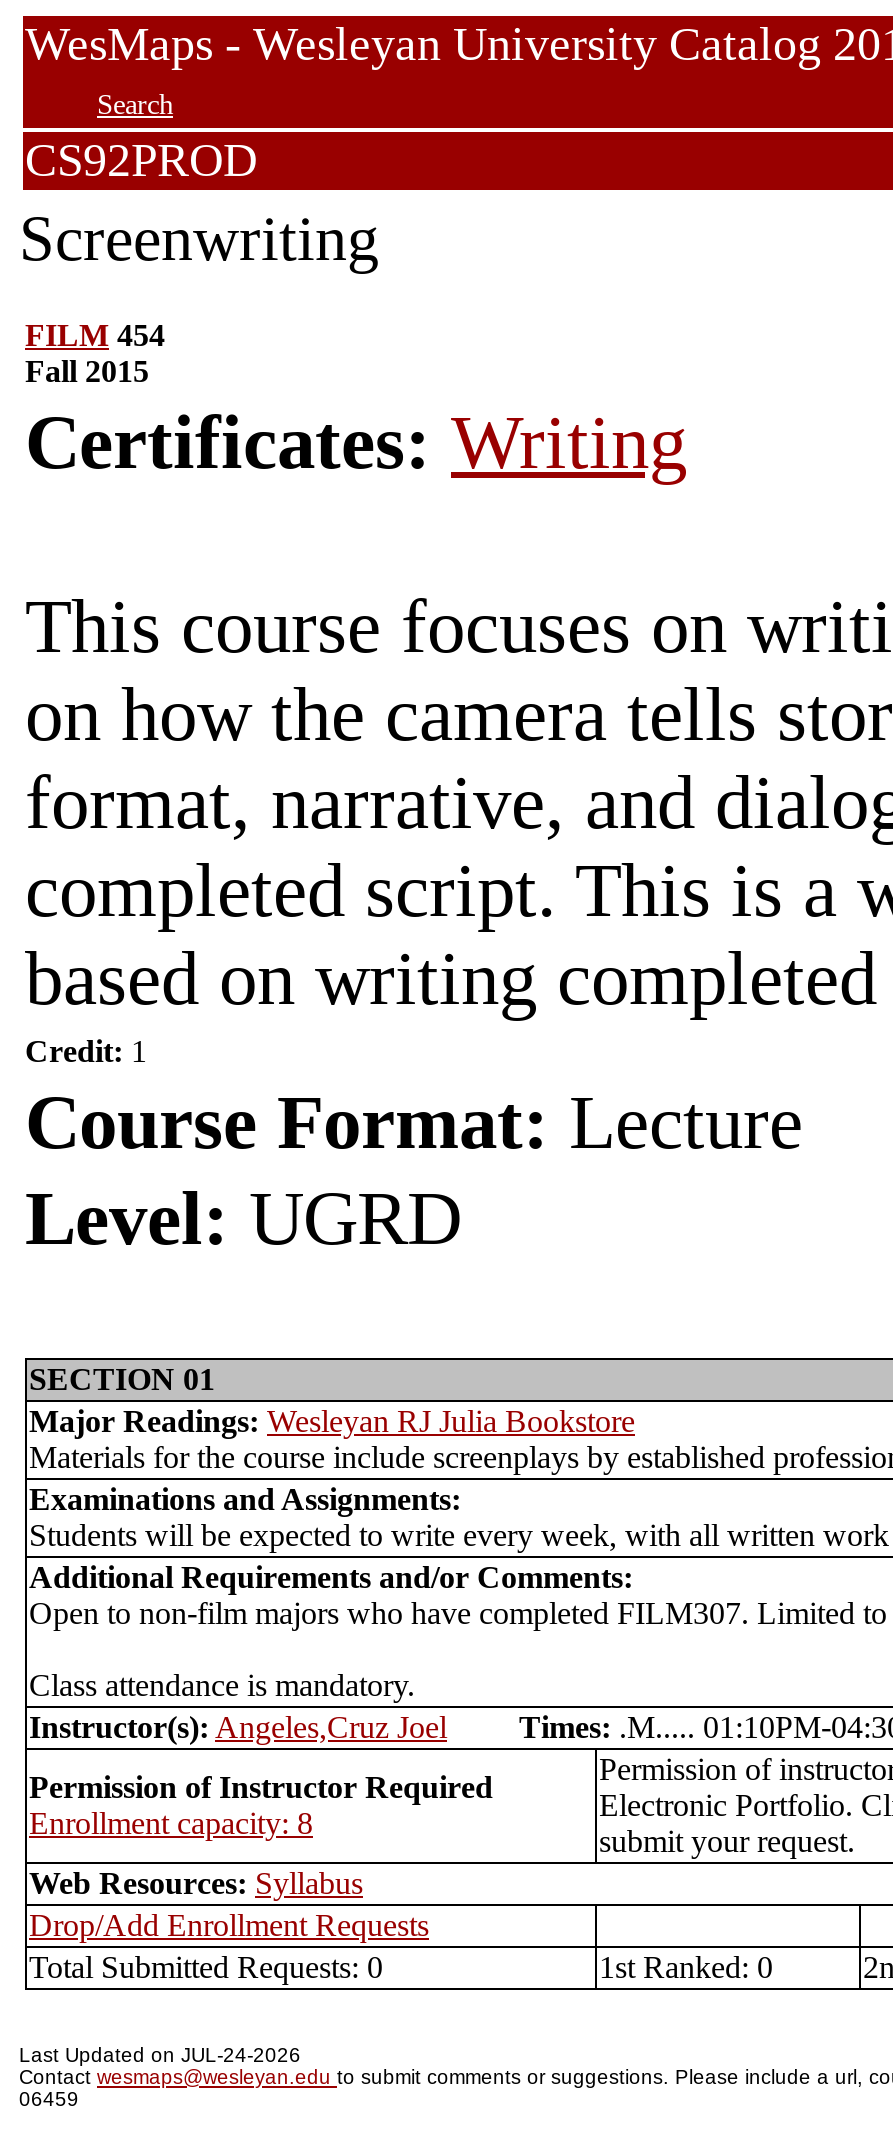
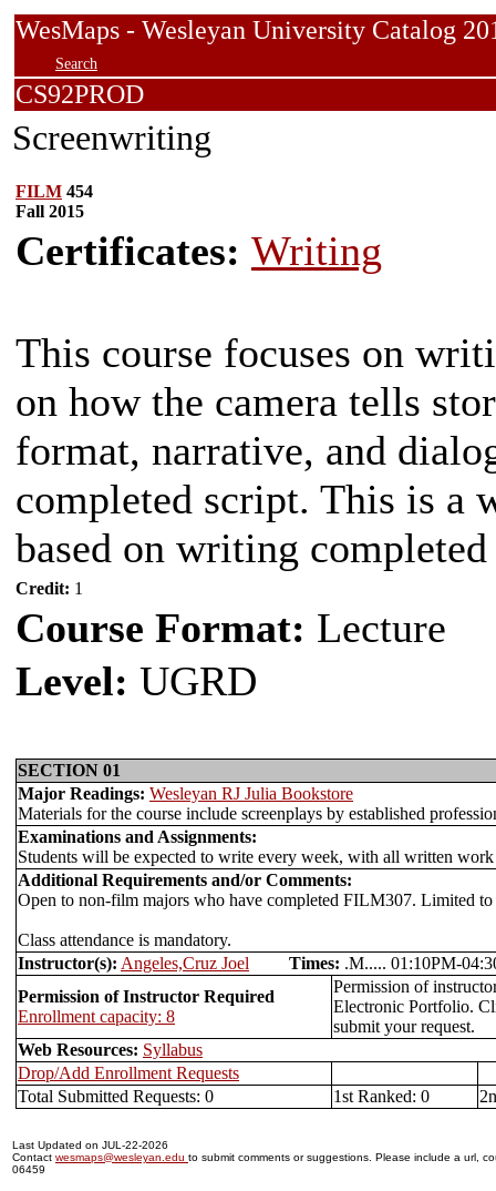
- Last Updated on JUL-24-2026
+ Last Updated on JUL-22-2026
